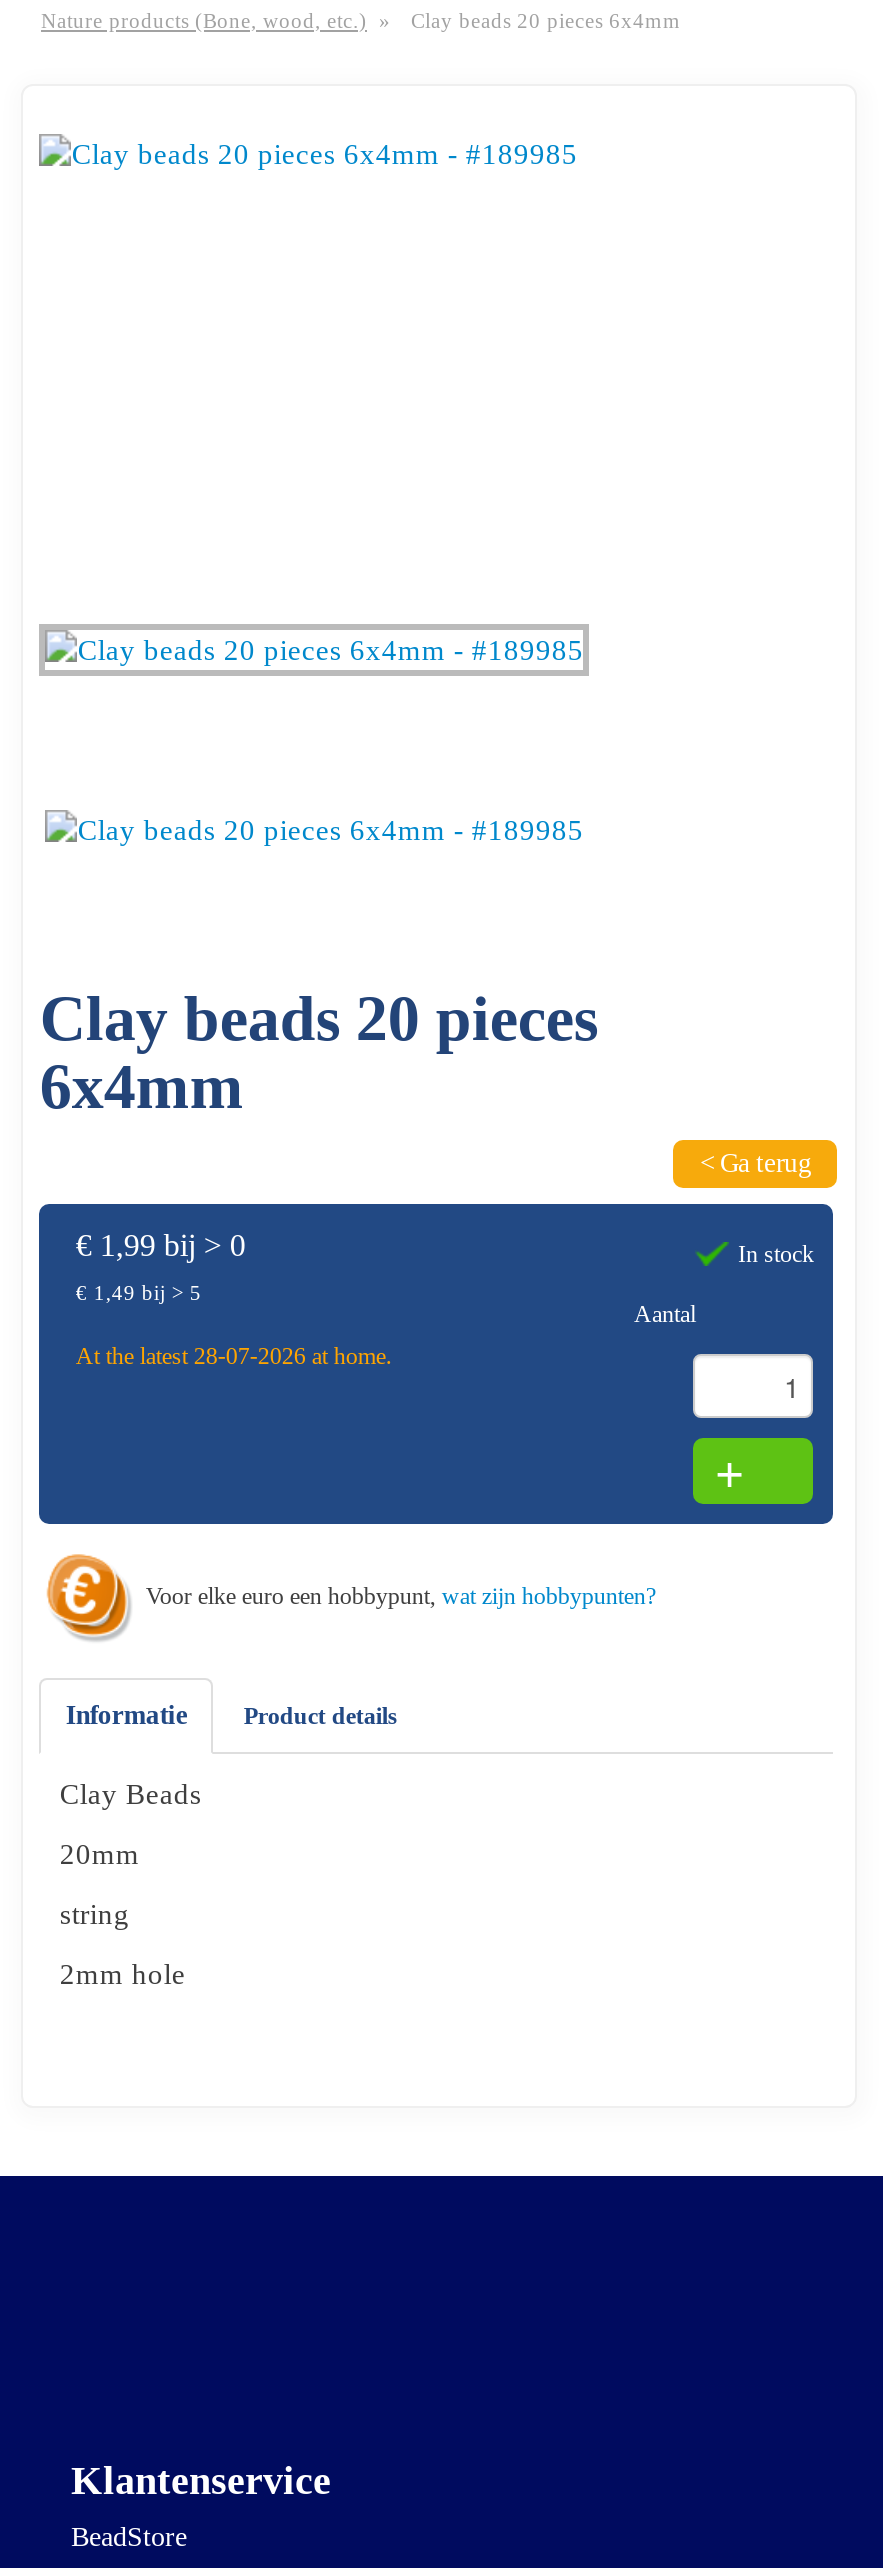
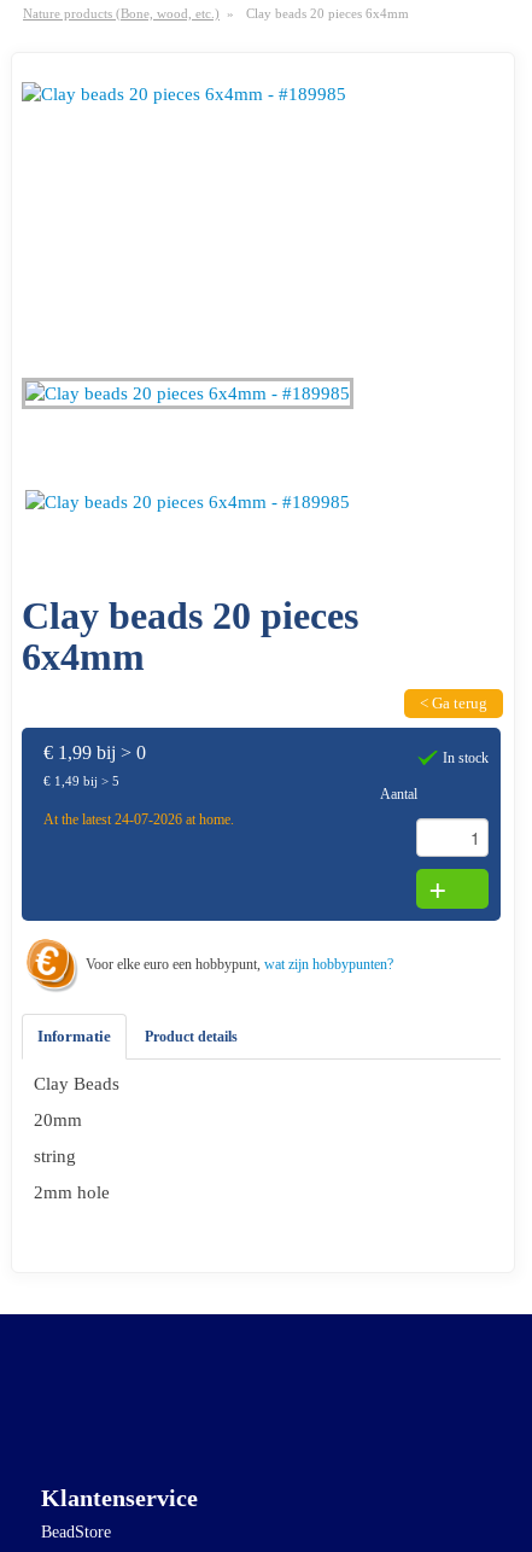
- At the latest 28-07-2026 at home.
+ At the latest 24-07-2026 at home.
